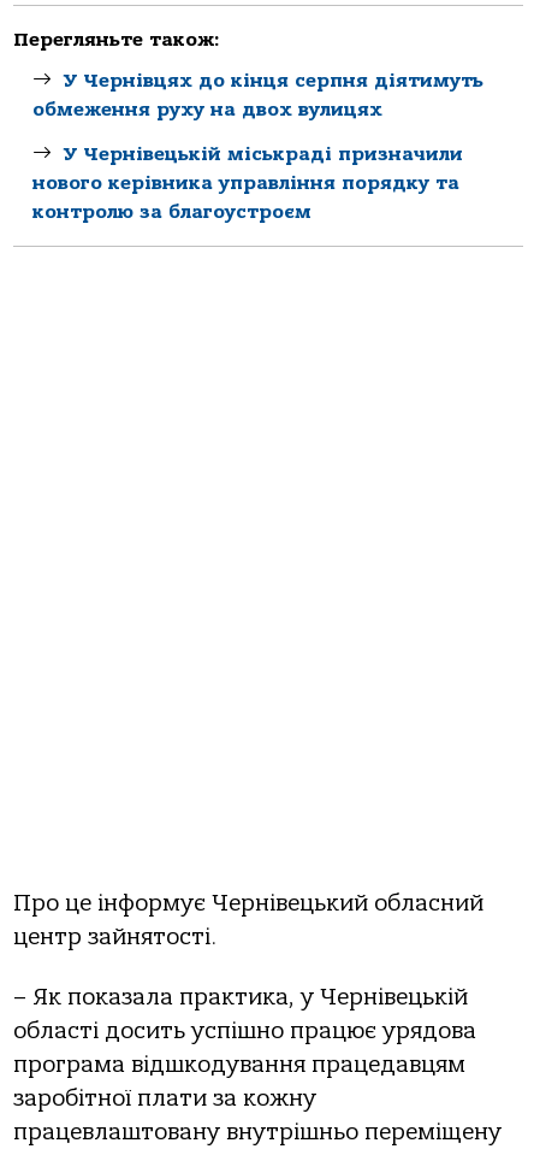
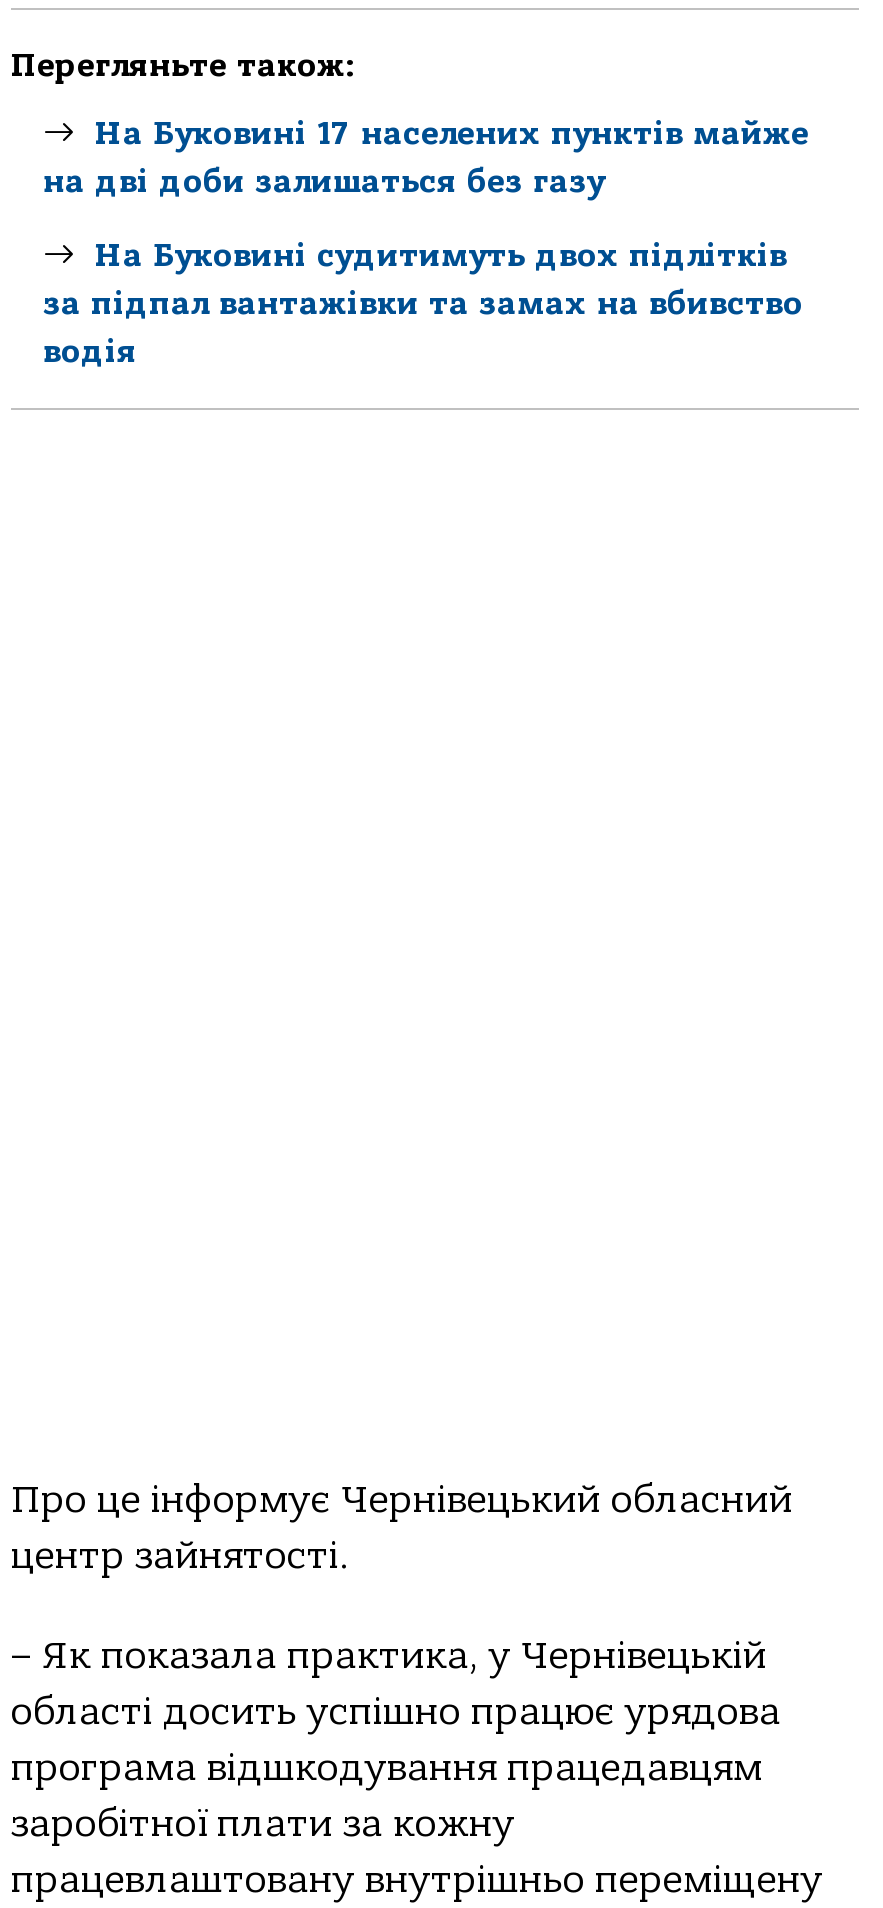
- У Чернівцях до кінця серпня діятимуть
- обмеження руху на двох вулицях
+ На Буковині 17 населених пунктів майже
+ на дві доби залишаться без газу

- У Чернівецькій міськраді призначили
- нового керівника управління порядку та
- контролю за благоустроєм
+ На Буковині судитимуть двох підлітків
+ за підпал вантажівки та замах на вбивство
+ водія
